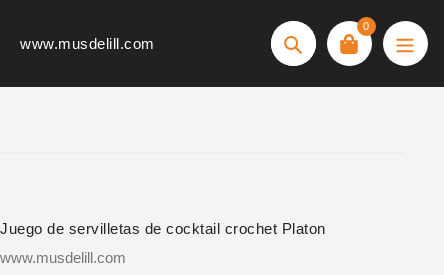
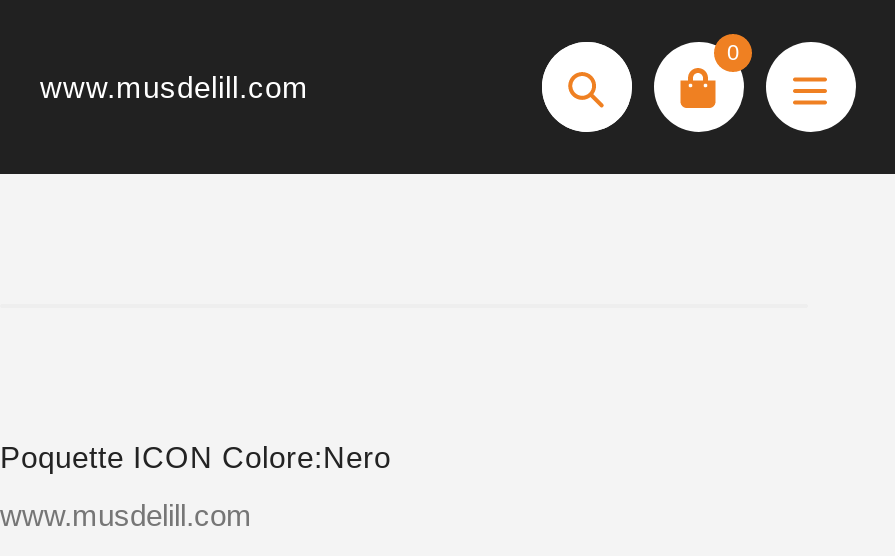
- Juego de servilletas de cocktail crochet Platon
+ Poquette ICON Colore:Nero
